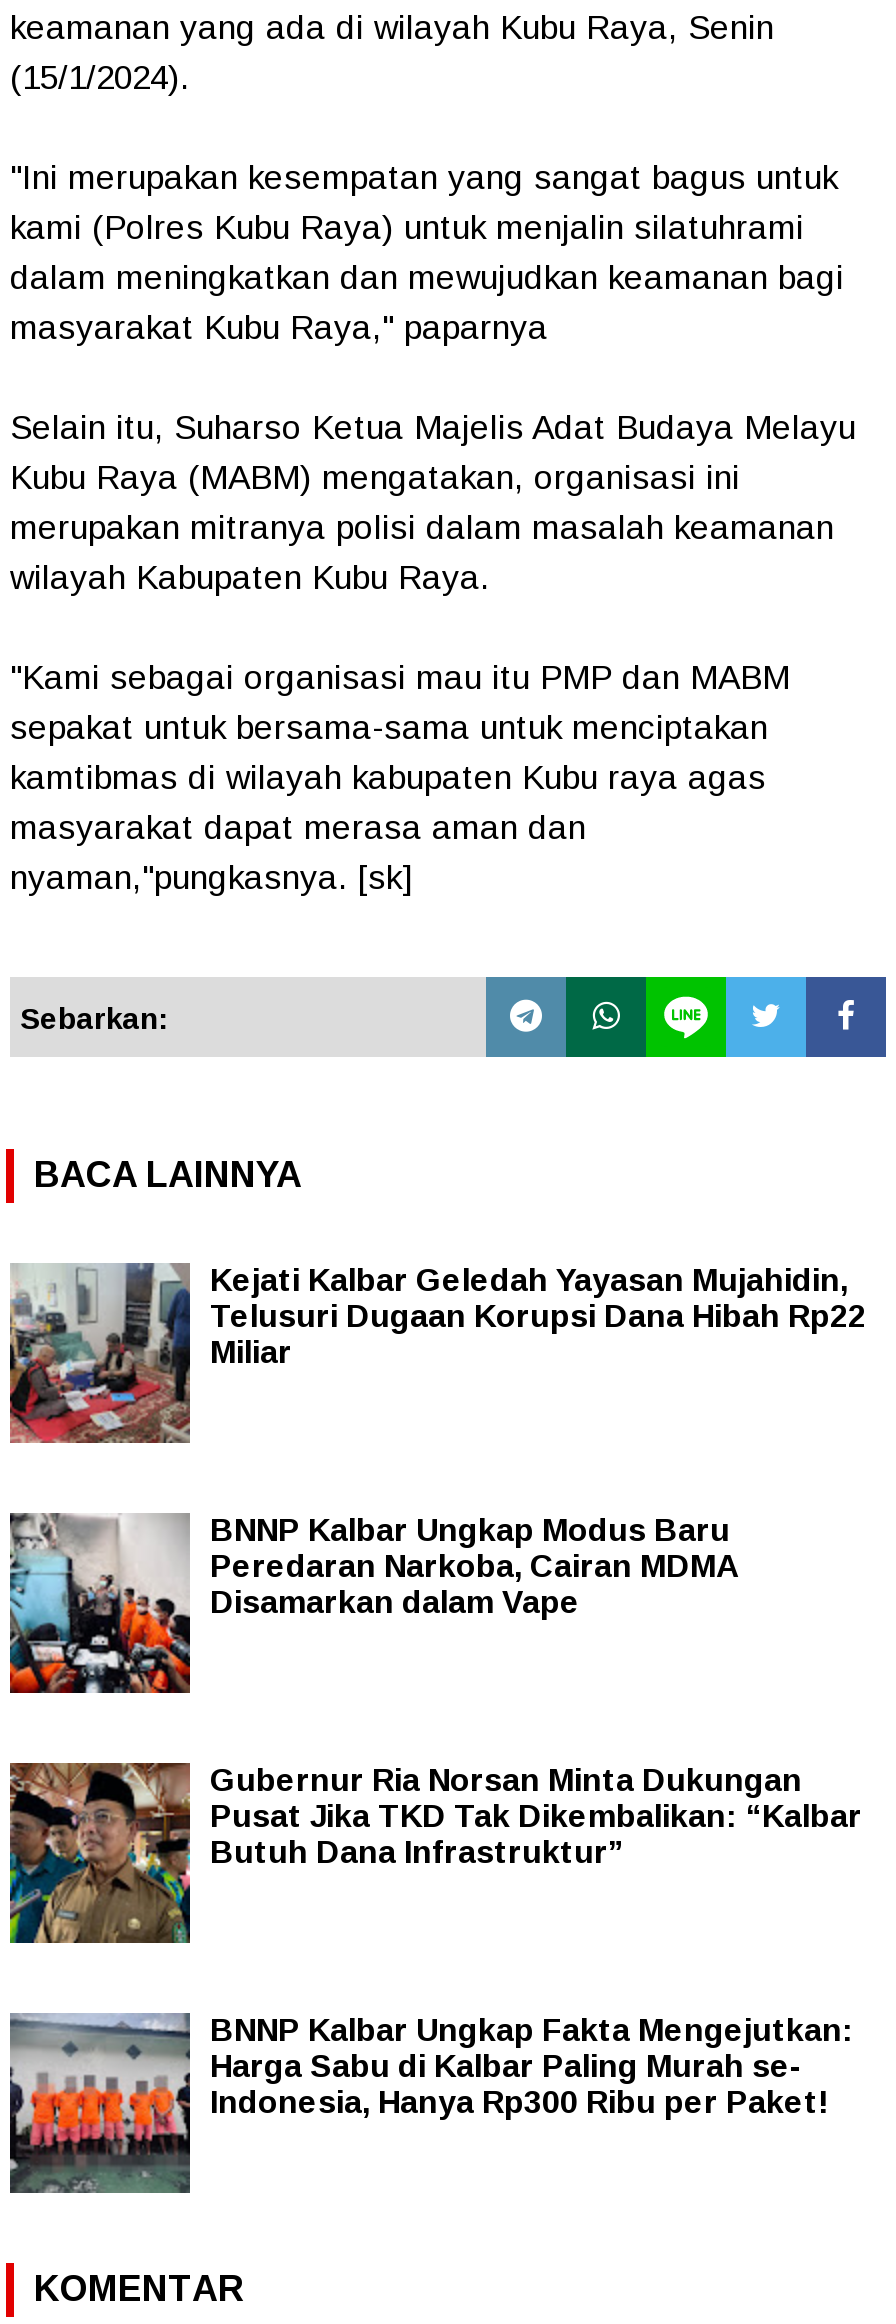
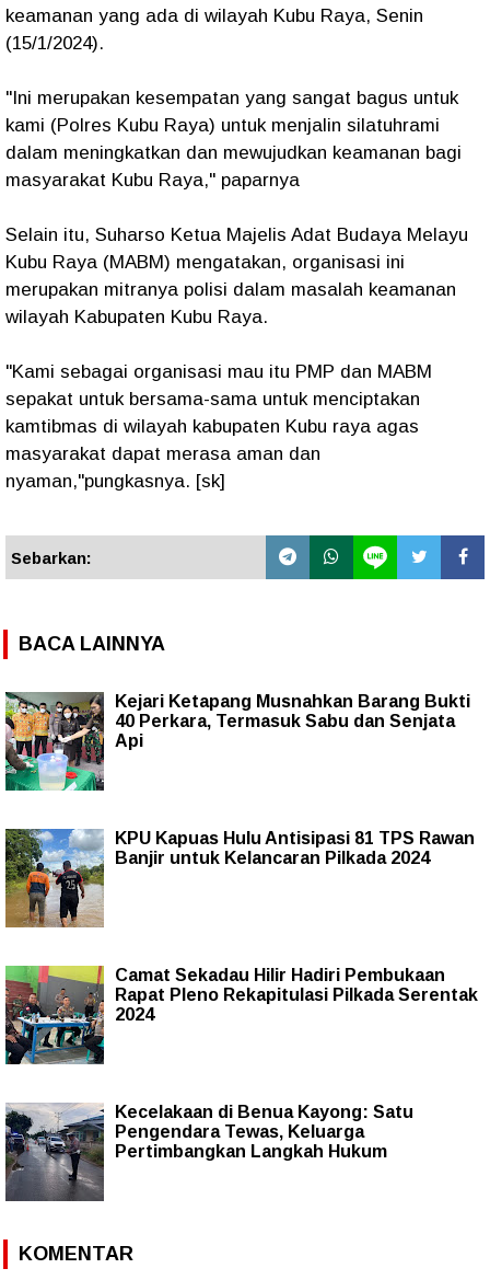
- [image]
- Kejati Kalbar Geledah Yayasan Mujahidin,
- Telusuri Dugaan Korupsi Dana Hibah Rp22
- Miliar
+ [image]
+ Kejari Ketapang Musnahkan Barang Bukti
+ 40 Perkara, Termasuk Sabu dan Senjata
+ Api

- [image]
- BNNP Kalbar Ungkap Modus Baru
- Peredaran Narkoba, Cairan MDMA
- Disamarkan dalam Vape
+ [image]
+ KPU Kapuas Hulu Antisipasi 81 TPS Rawan
+ Banjir untuk Kelancaran Pilkada 2024

- [image]
- Gubernur Ria Norsan Minta Dukungan
- Pusat Jika TKD Tak Dikembalikan: “Kalbar
- Butuh Dana Infrastruktur”
+ [image]
+ Camat Sekadau Hilir Hadiri Pembukaan
+ Rapat Pleno Rekapitulasi Pilkada Serentak
+ 2024

- [image]
- BNNP Kalbar Ungkap Fakta Mengejutkan:
- Harga Sabu di Kalbar Paling Murah se-
- Indonesia, Hanya Rp300 Ribu per Paket!
+ [image]
+ Kecelakaan di Benua Kayong: Satu
+ Pengendara Tewas, Keluarga
+ Pertimbangkan Langkah Hukum
